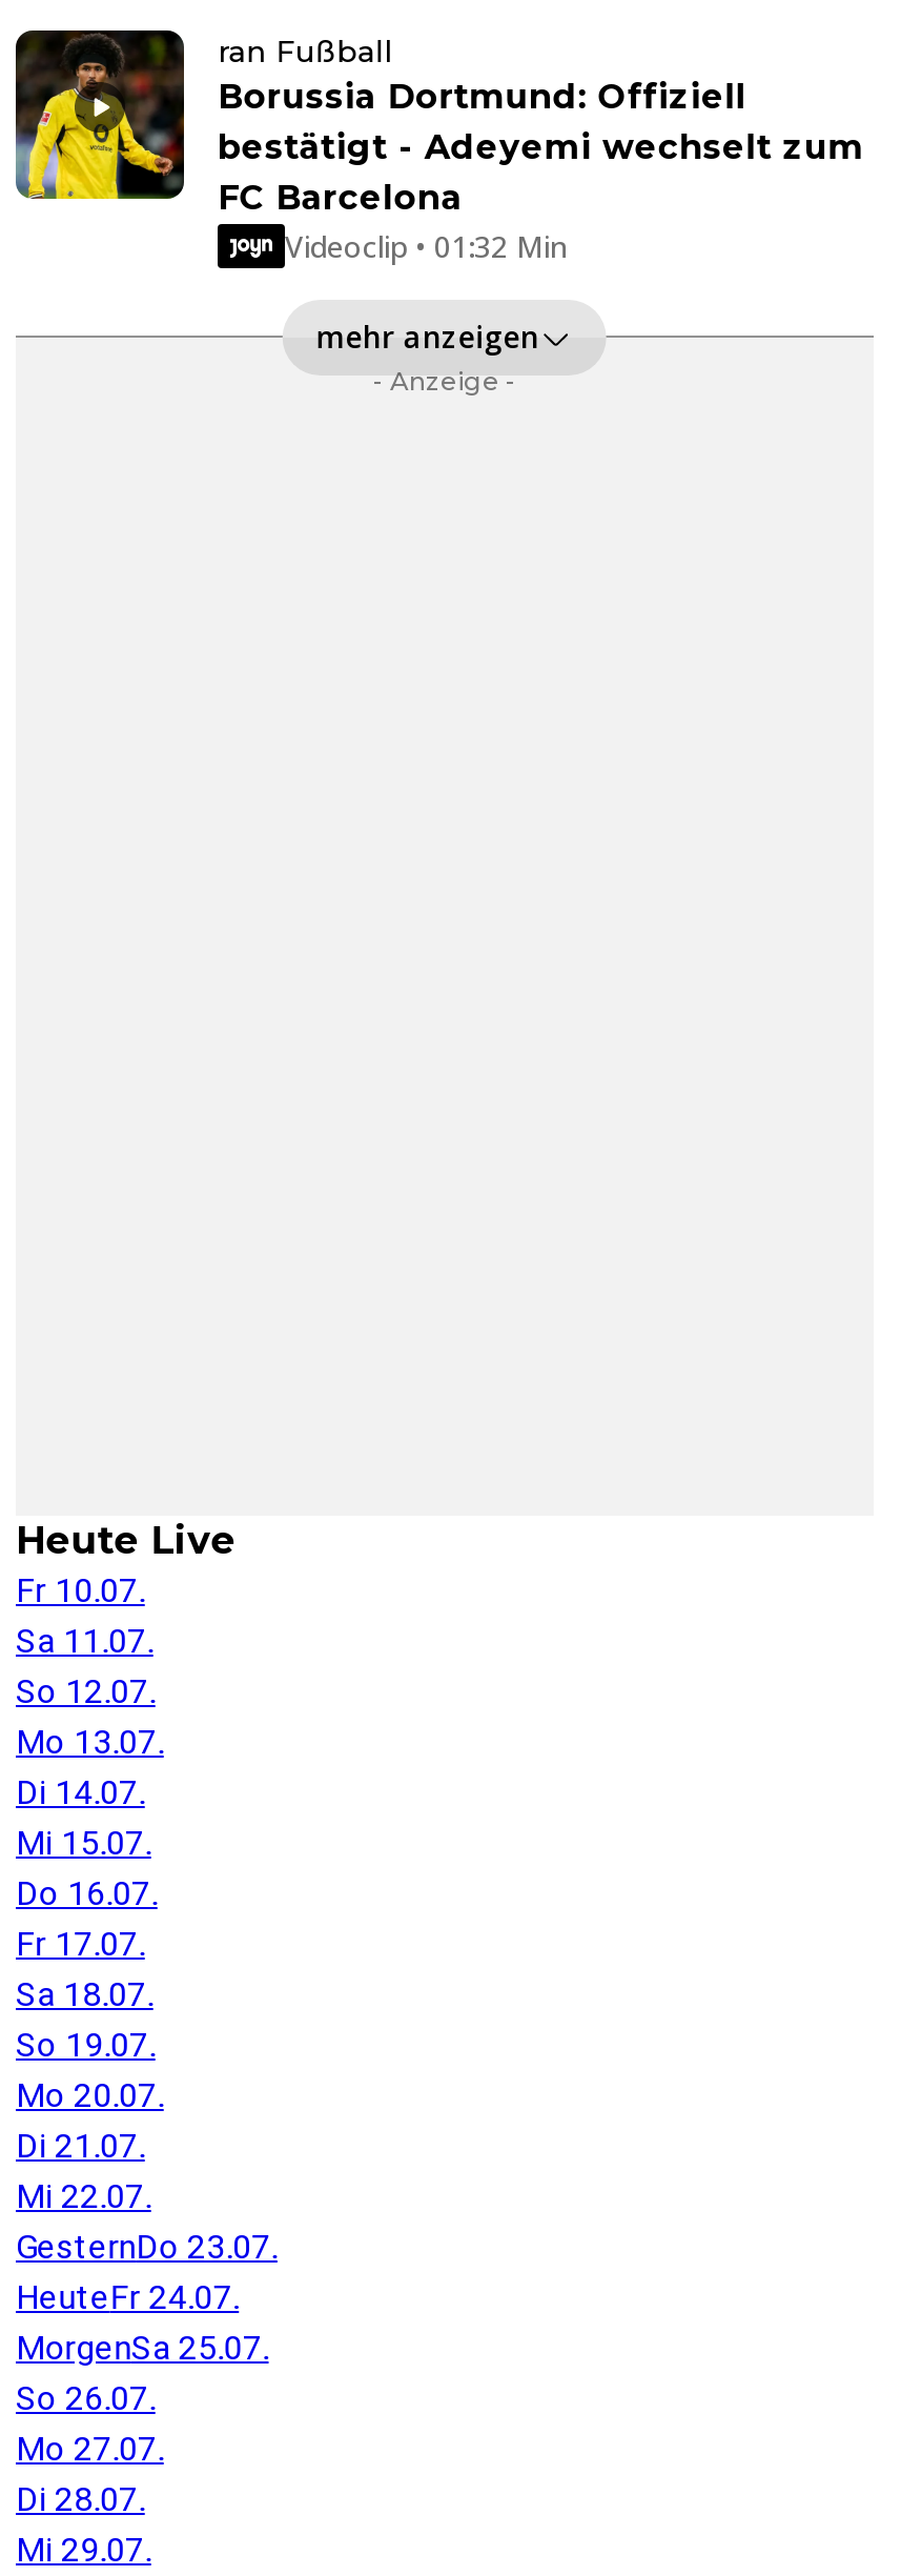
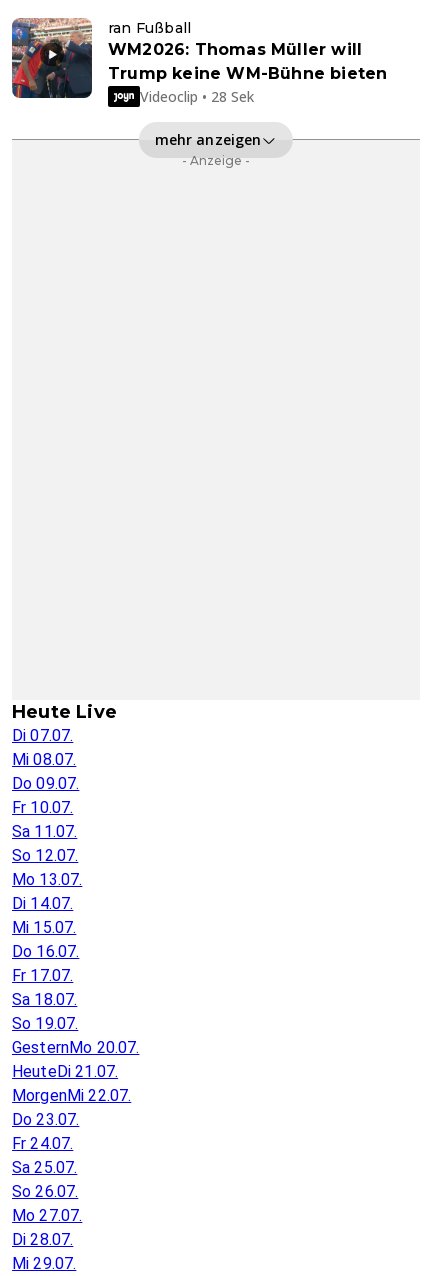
- [image]
- Borussia Dortmund: Offiziell
- bestätigt - Adeyemi wechselt zum
- FC Barcelona
- Videoclip • 01:32 Min
+ [image]
+ WM2026: Thomas Müller will
+ Trump keine WM-Bühne bieten
+ Videoclip • 28 Sek

moved up: mehr anzeigen | - Anzeige - | Heute Live

+ Di 07.07.
+ Mi 08.07.
+ Do 09.07.

- Mo 20.07.
- Di 21.07.
- Mi 22.07.
- GesternDo 23.07.
- HeuteFr 24.07.
- MorgenSa 25.07.
+ GesternMo 20.07.
+ HeuteDi 21.07.
+ MorgenMi 22.07.
+ Do 23.07.
+ Fr 24.07.
+ Sa 25.07.
